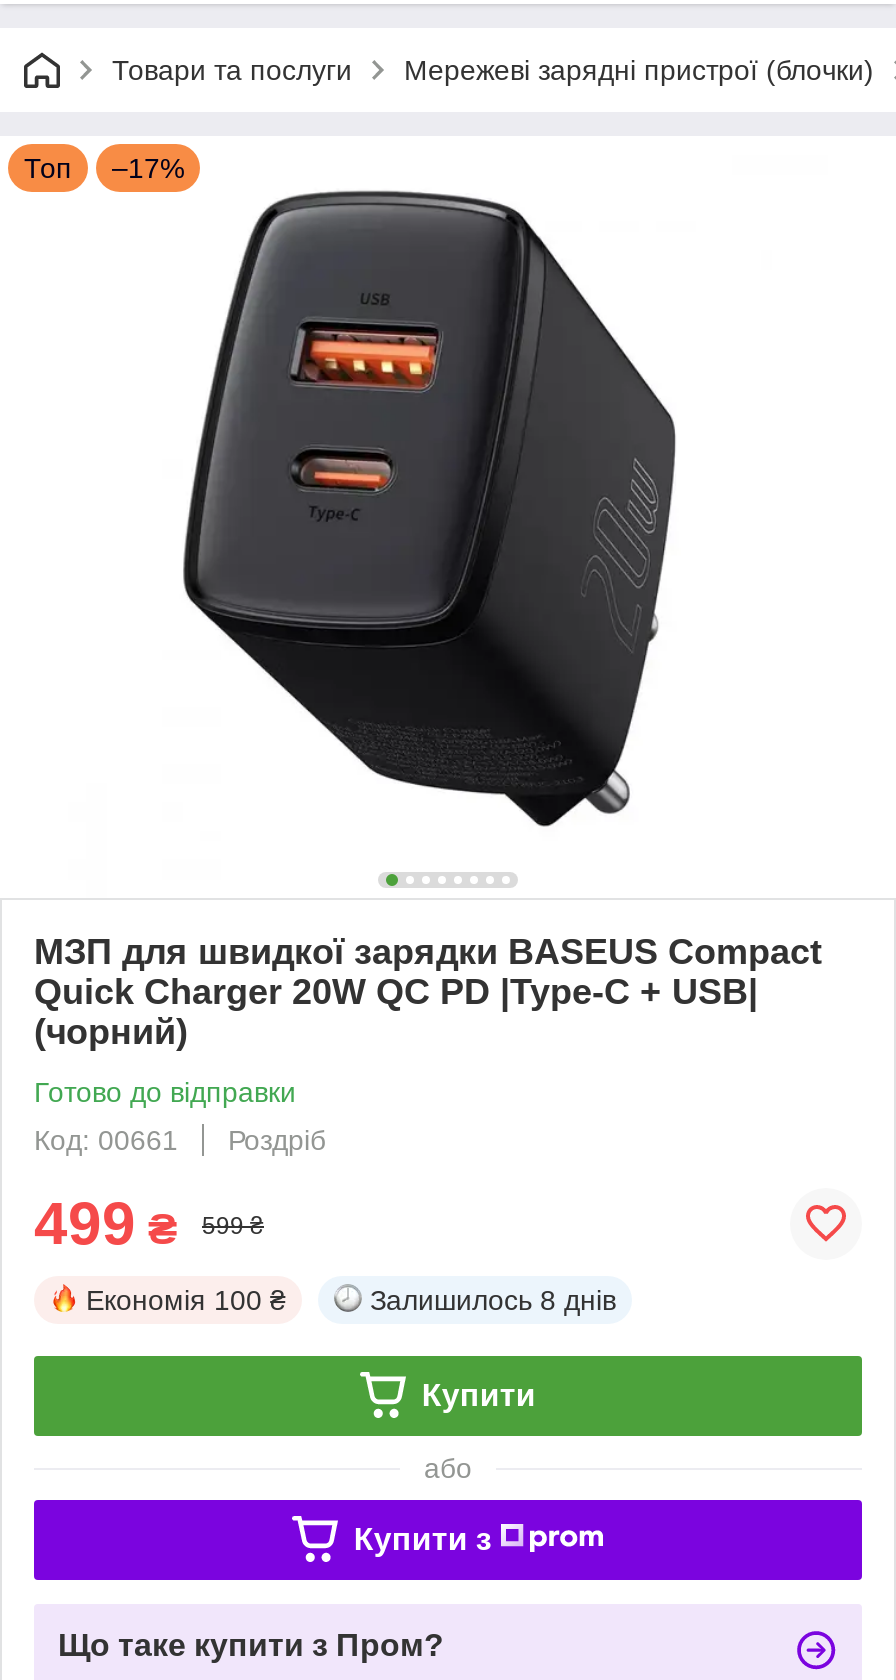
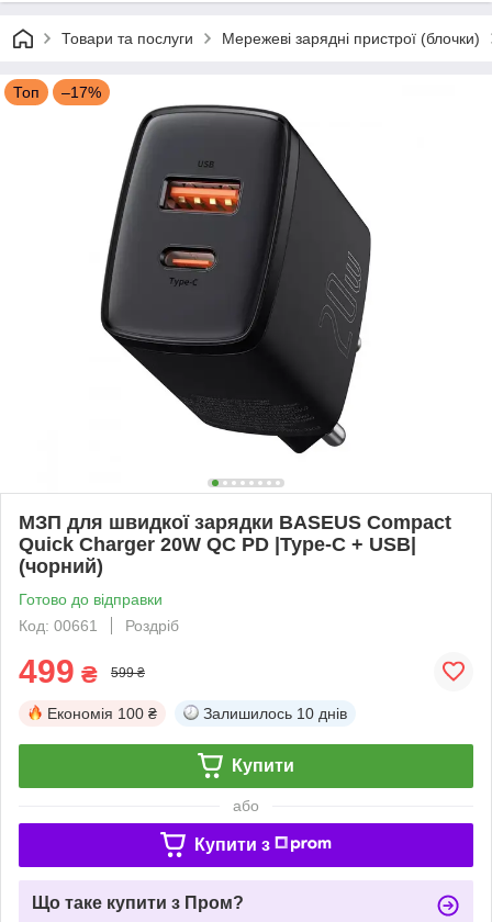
- Залишилось 8 днів
+ Залишилось 10 днів
